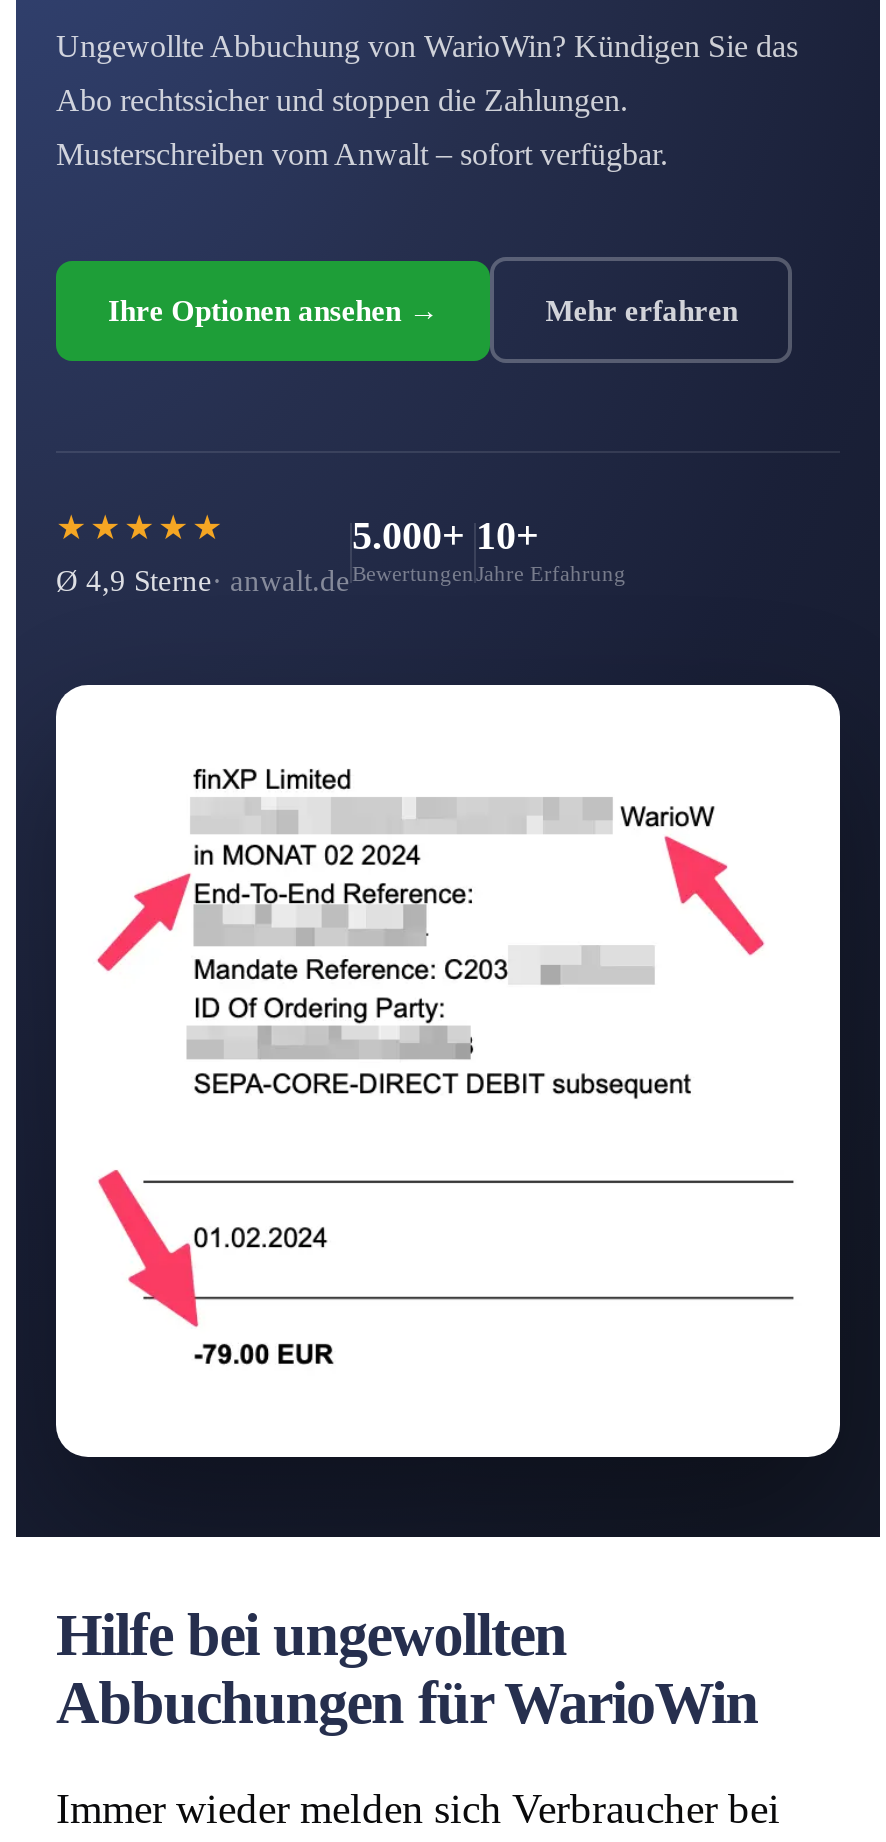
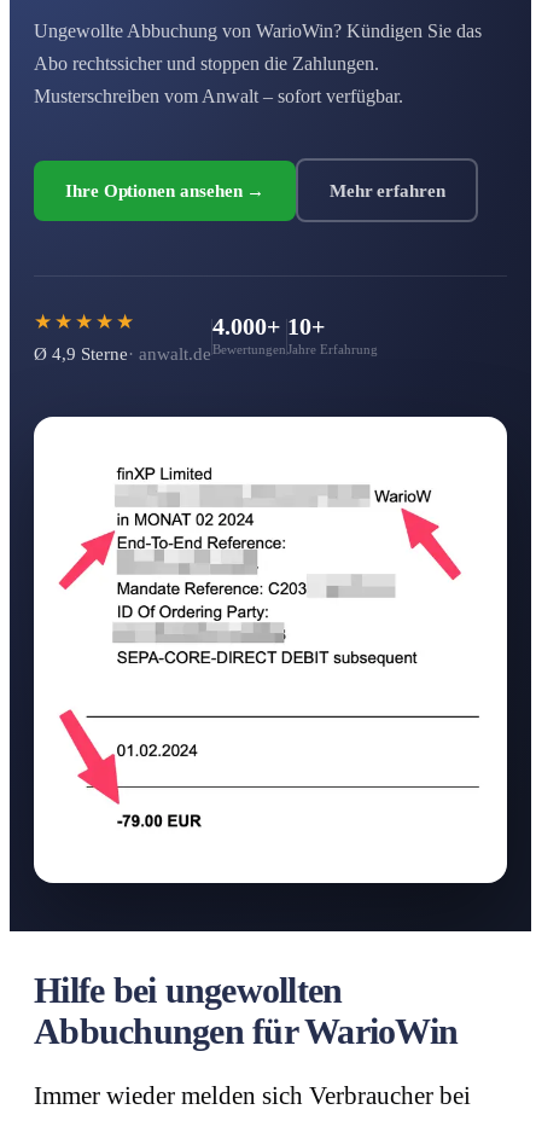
- 5.000+ 10+
+ 4.000+ 10+
